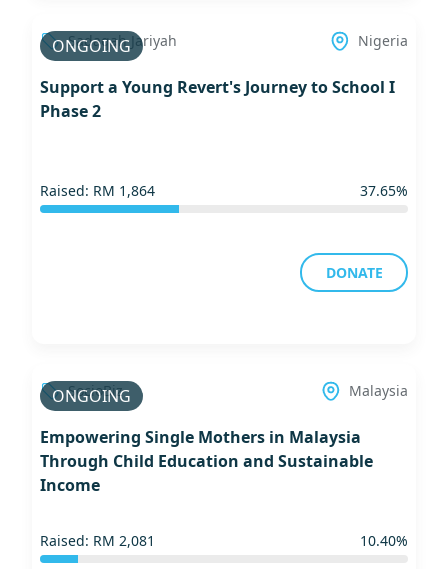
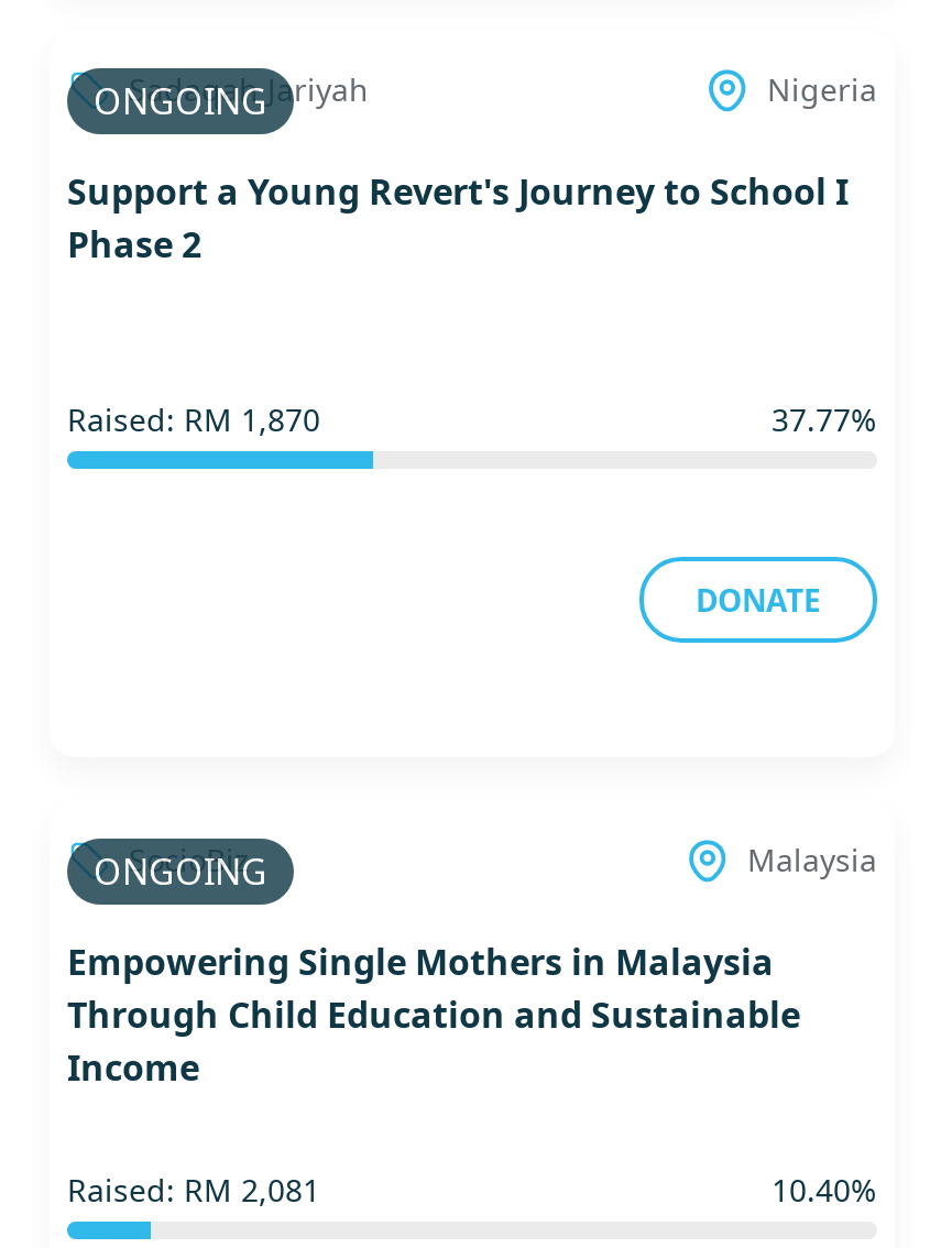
- Raised: RM 1,864
+ Raised: RM 1,870

- 37.65%
+ 37.77%
